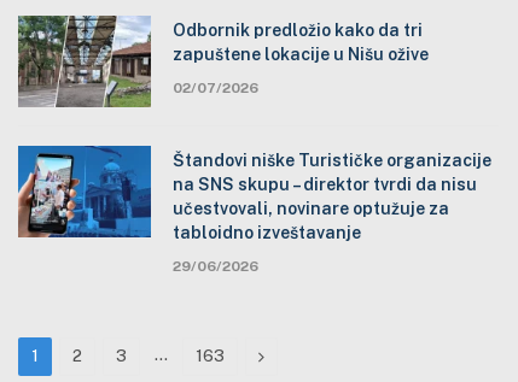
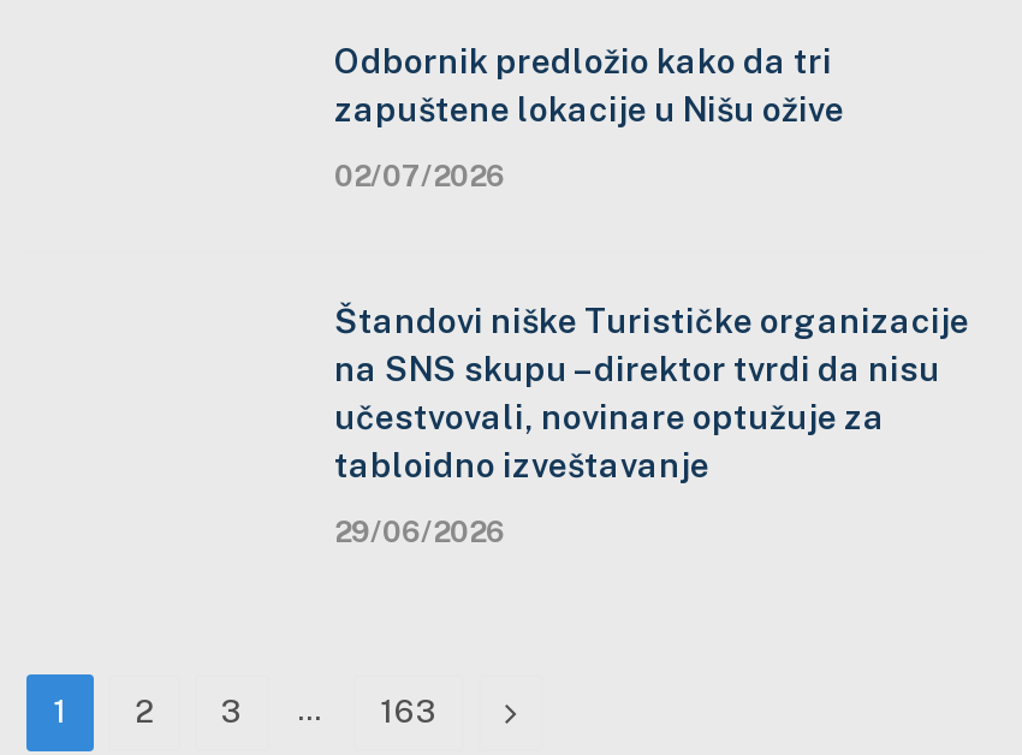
- [image]

- [image]
